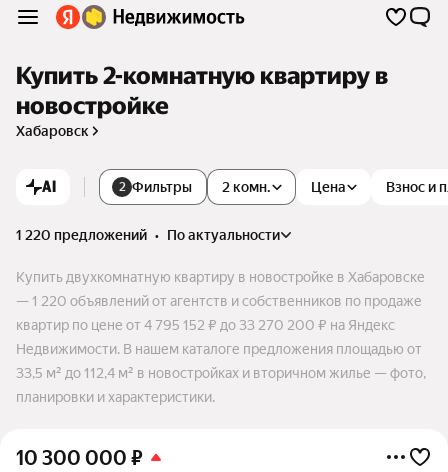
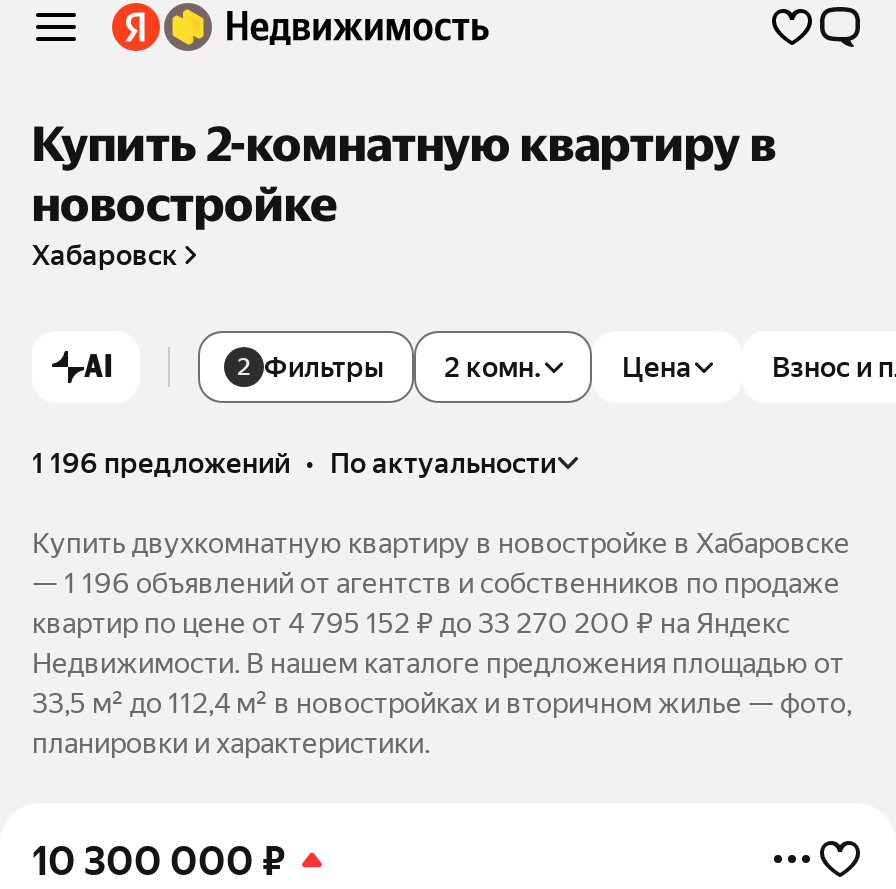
- 1 220 предложений • по актуальности
+ 1 196 предложений • по актуальности

- — 1 220 объявлений от агентств и собственников по продаже
+ — 1 196 объявлений от агентств и собственников по продаже
